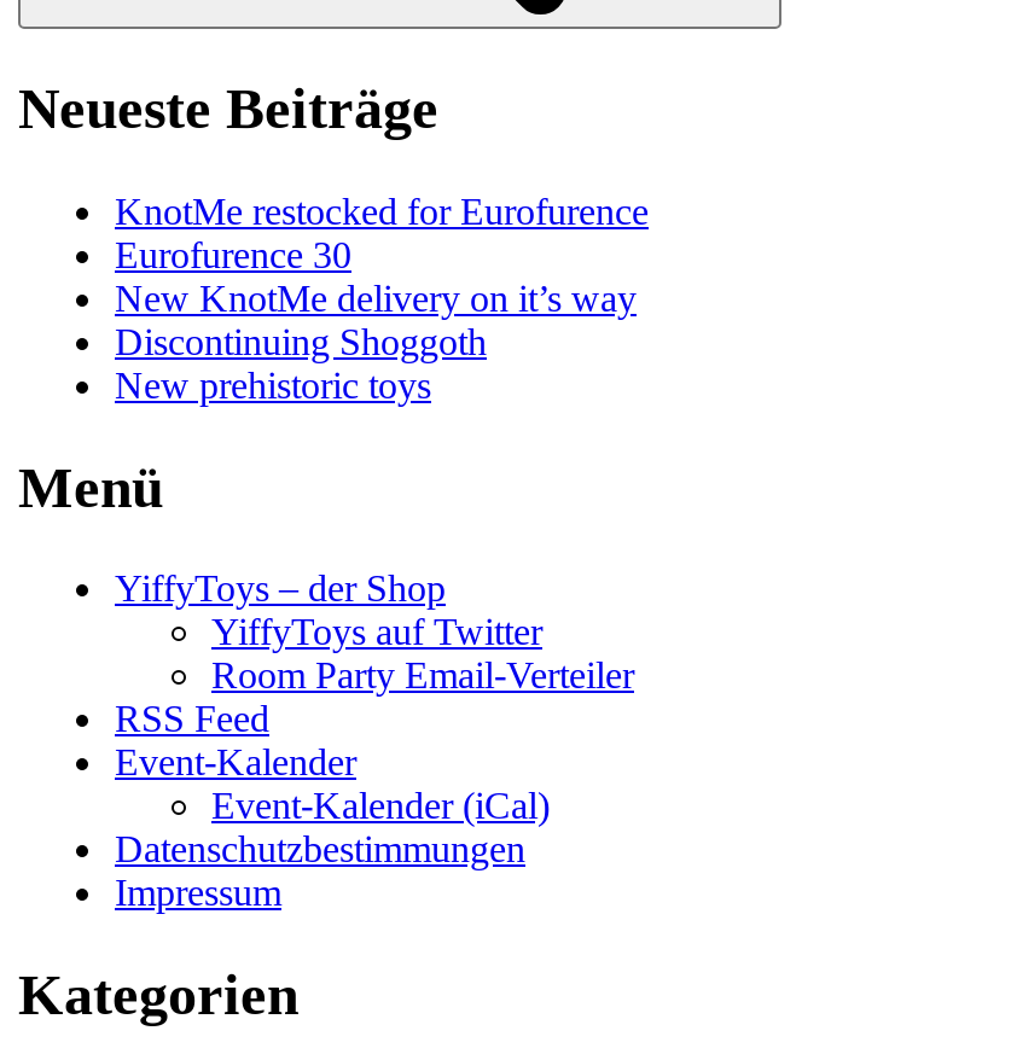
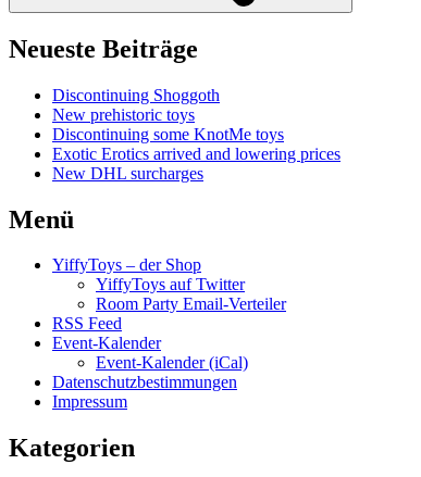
- KnotMe restocked for Eurofurence
- Eurofurence 30
- New KnotMe delivery on it’s way

moved up: Discontinuing Shoggoth | New prehistoric toys

+ Discontinuing some KnotMe toys
+ Exotic Erotics arrived and lowering prices
+ New DHL surcharges
